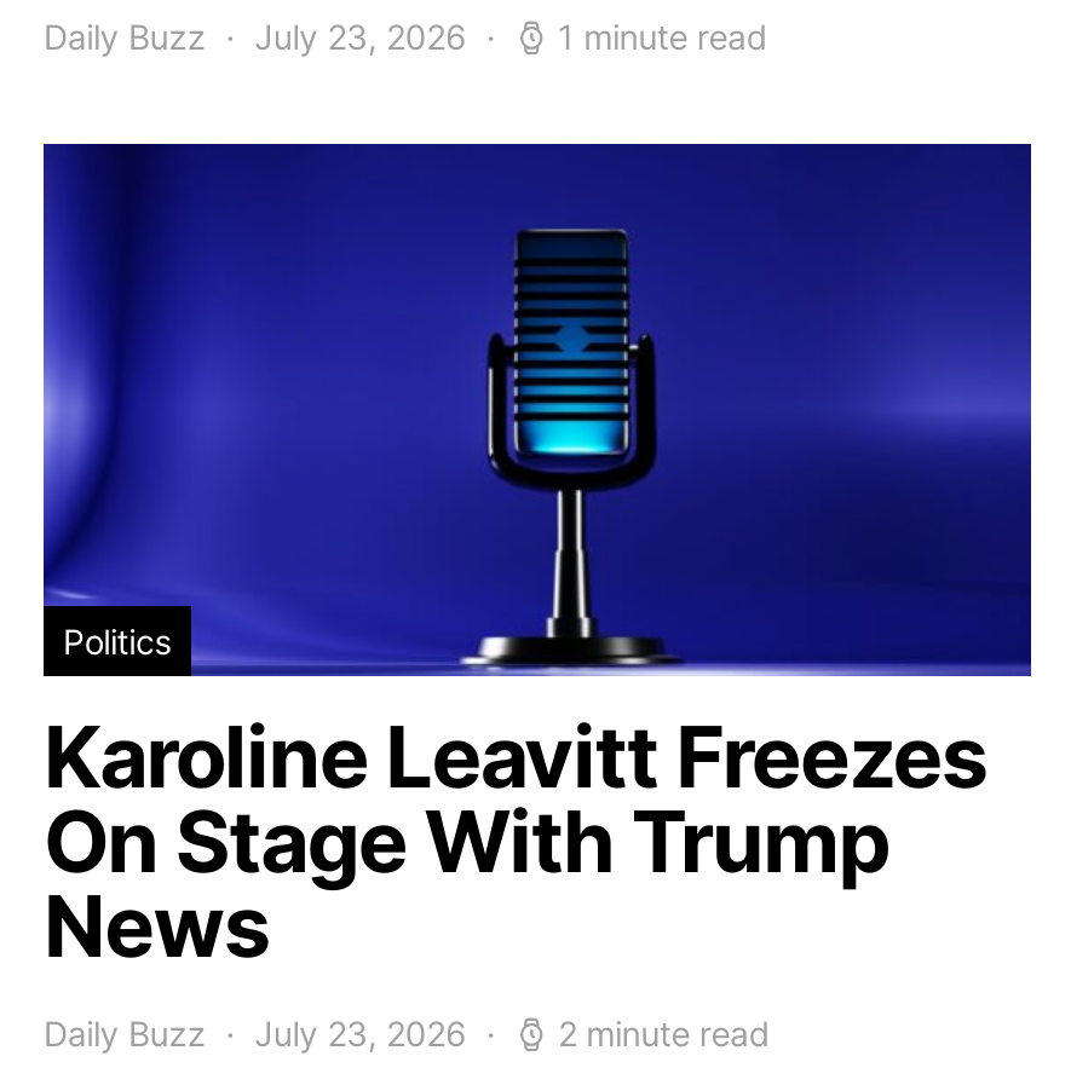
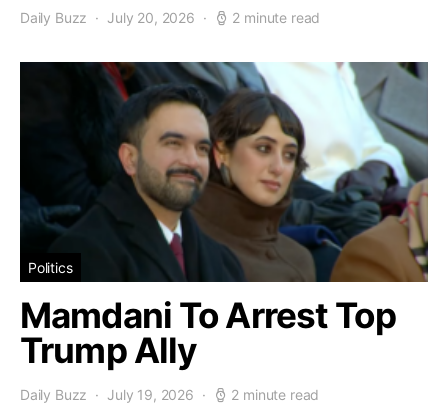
- Daily Buzz July 23, 2026
+ Daily Buzz July 20, 2026

- 1 minute read
+ 2 minute read

- [image]
- Karoline Leavitt Freezes
- On Stage With Trump
- News
+ [image]
+ Mamdani To Arrest Top
+ Trump Ally

- Daily Buzz July 23, 2026
+ Daily Buzz July 19, 2026
